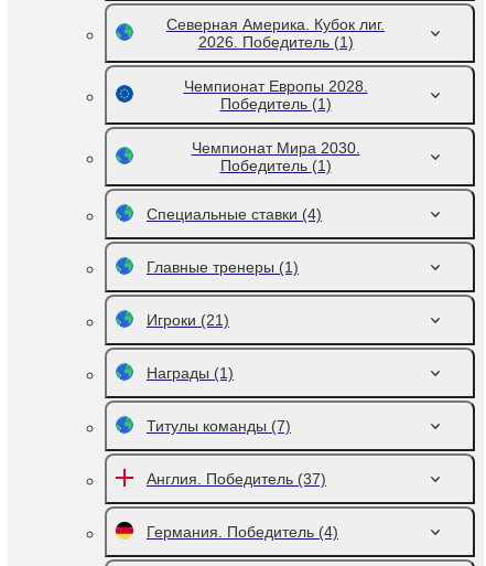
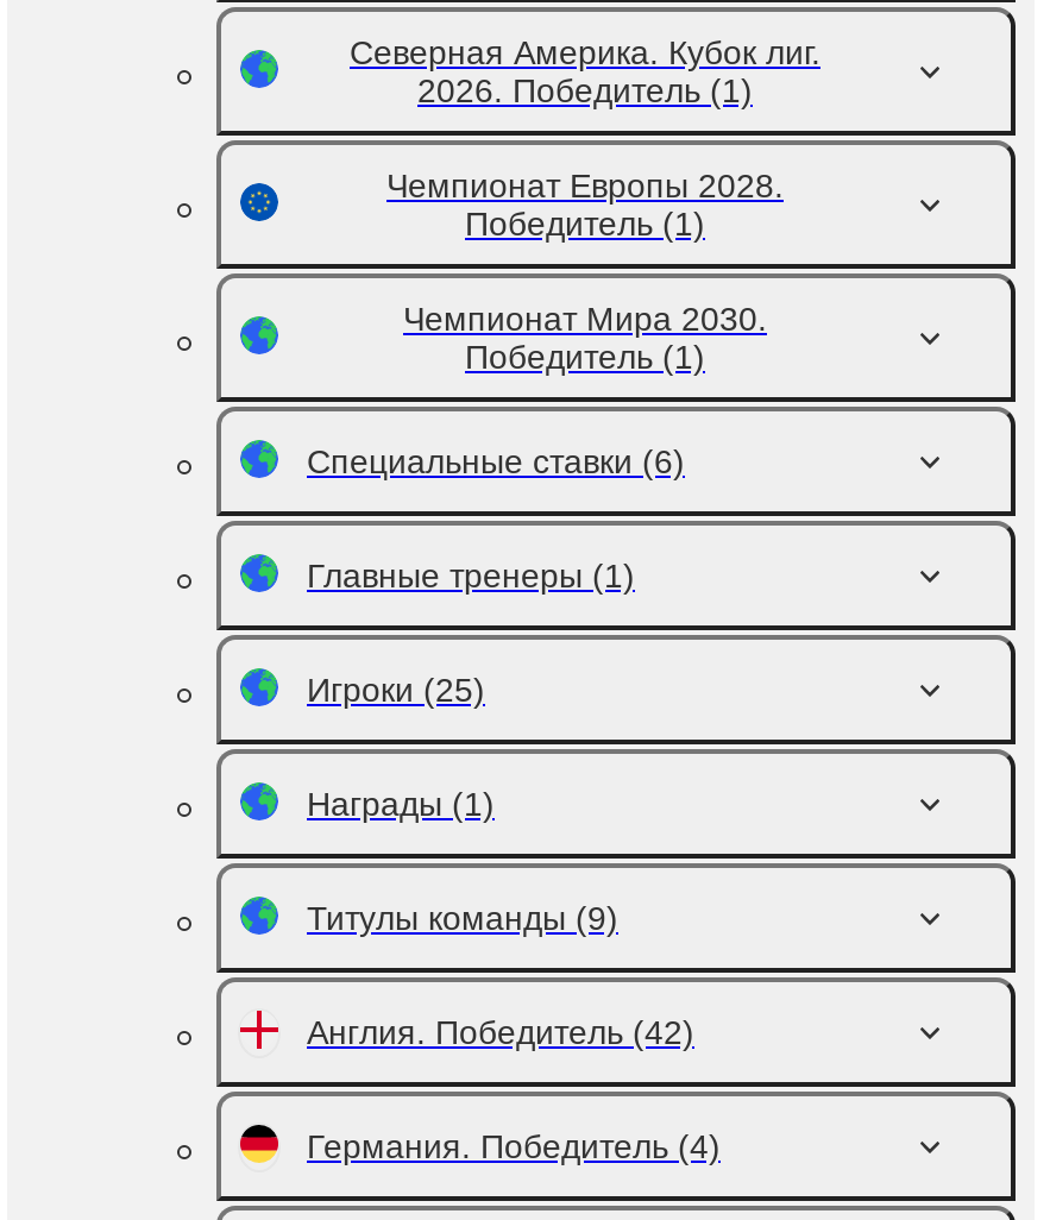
- Специальные ставки (4)
+ Специальные ставки (6)

- Игроки (21)
+ Игроки (25)

- Титулы команды (7)
+ Титулы команды (9)

- Англия. Победитель (37)
+ Англия. Победитель (42)
